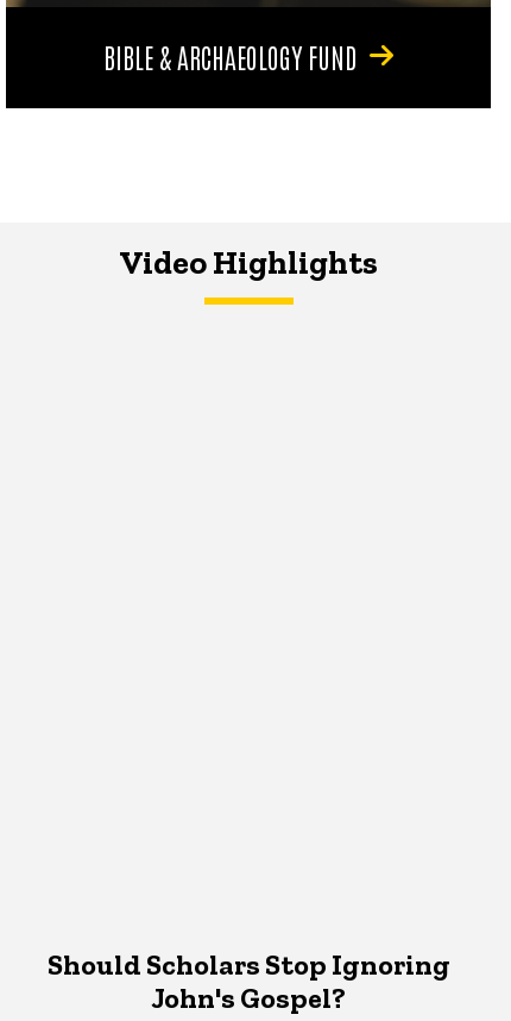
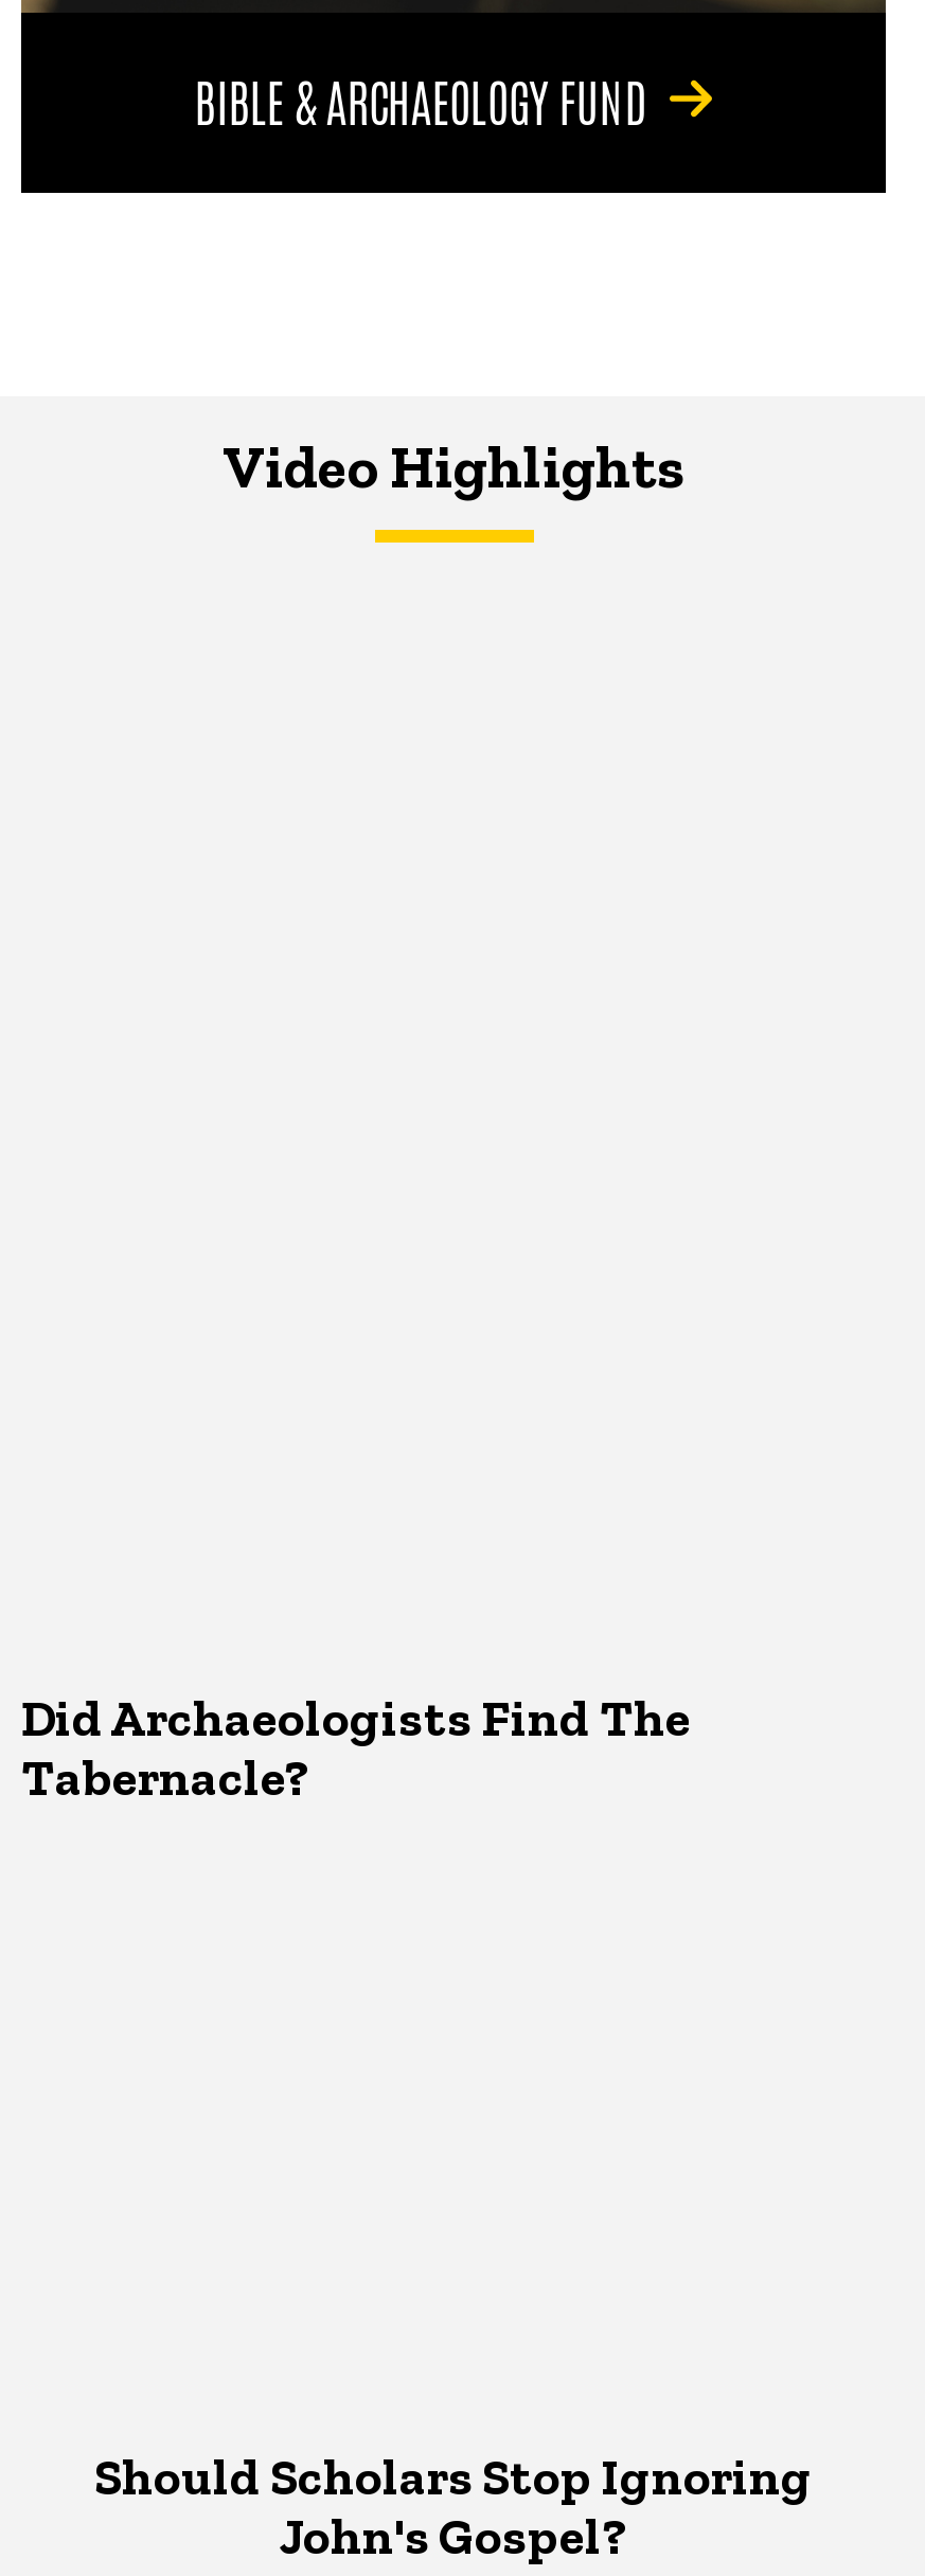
+ Did Archaeologists Find The
+ Tabernacle?
